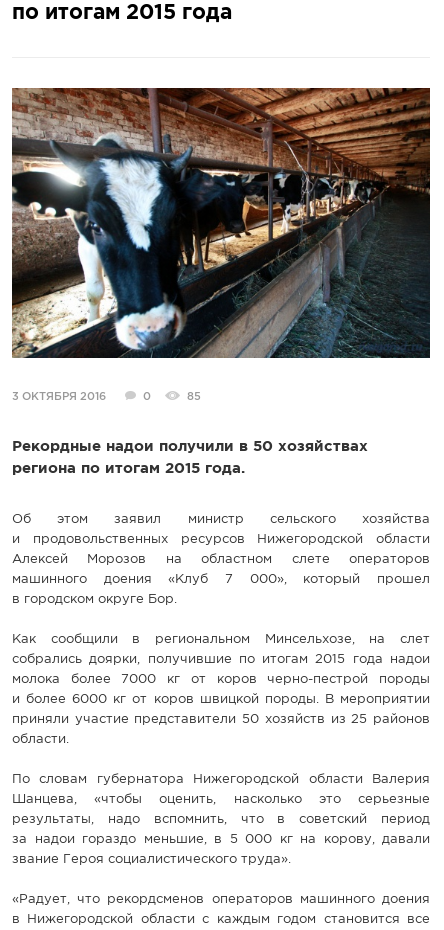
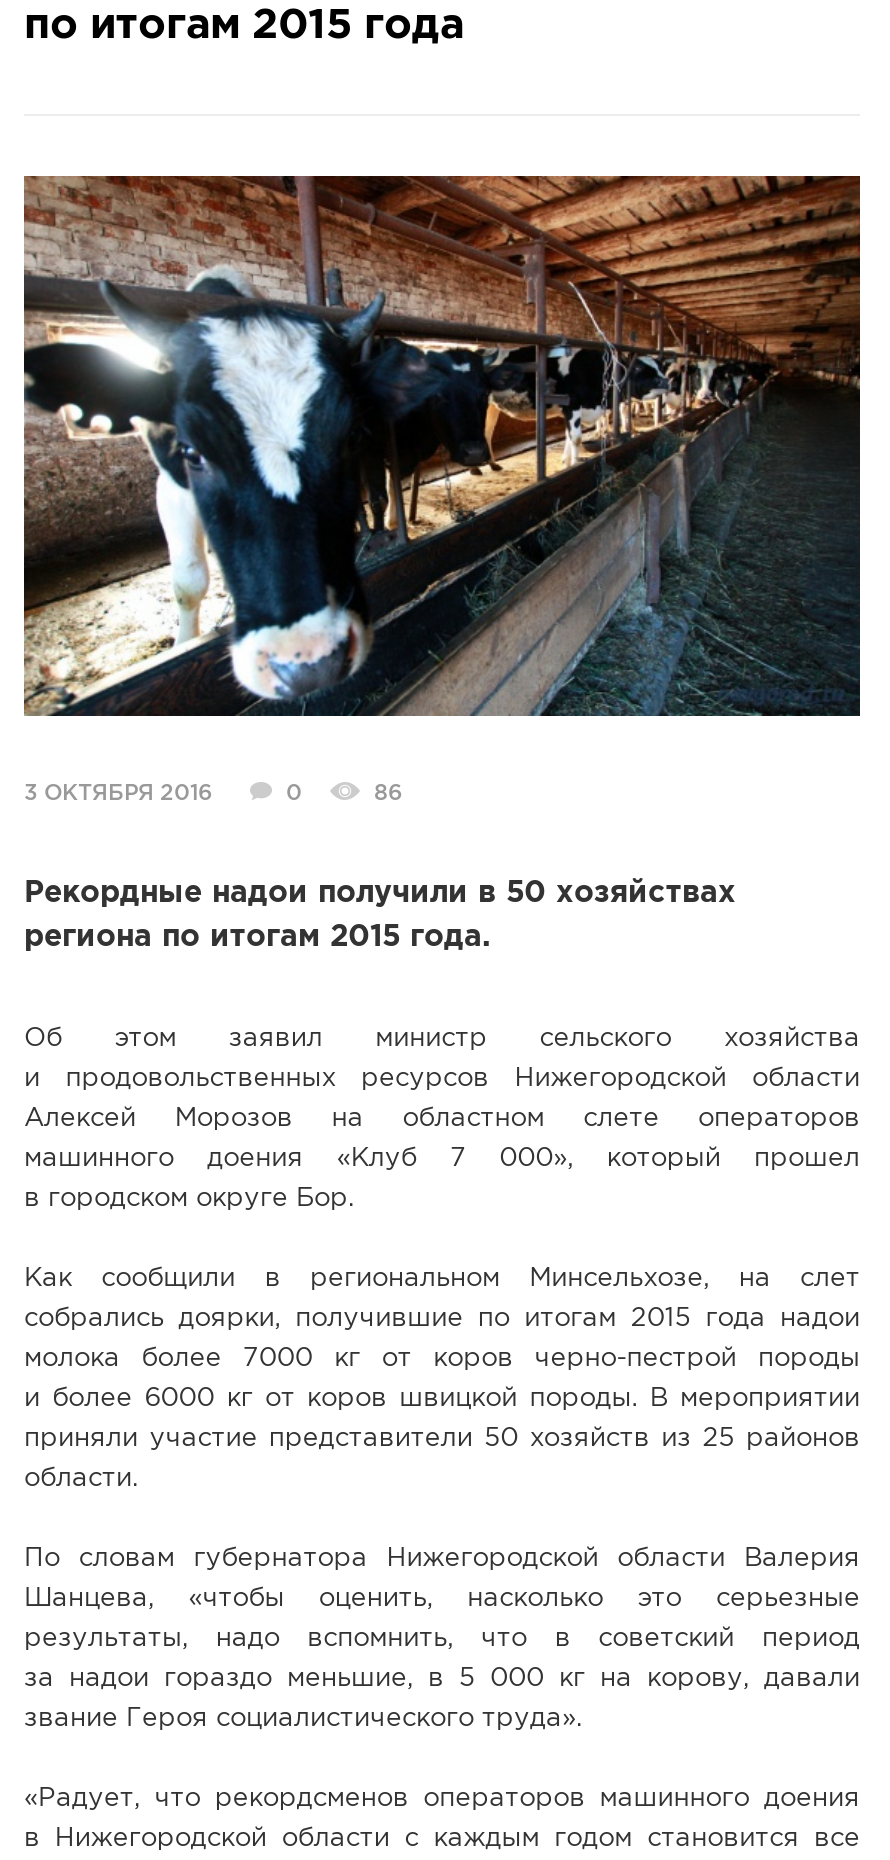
- 85
+ 86
